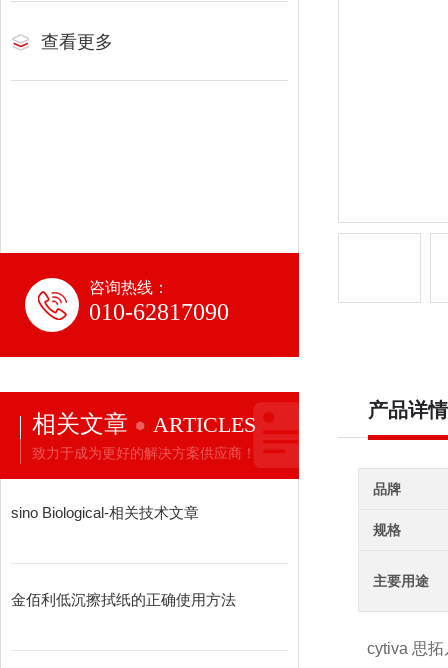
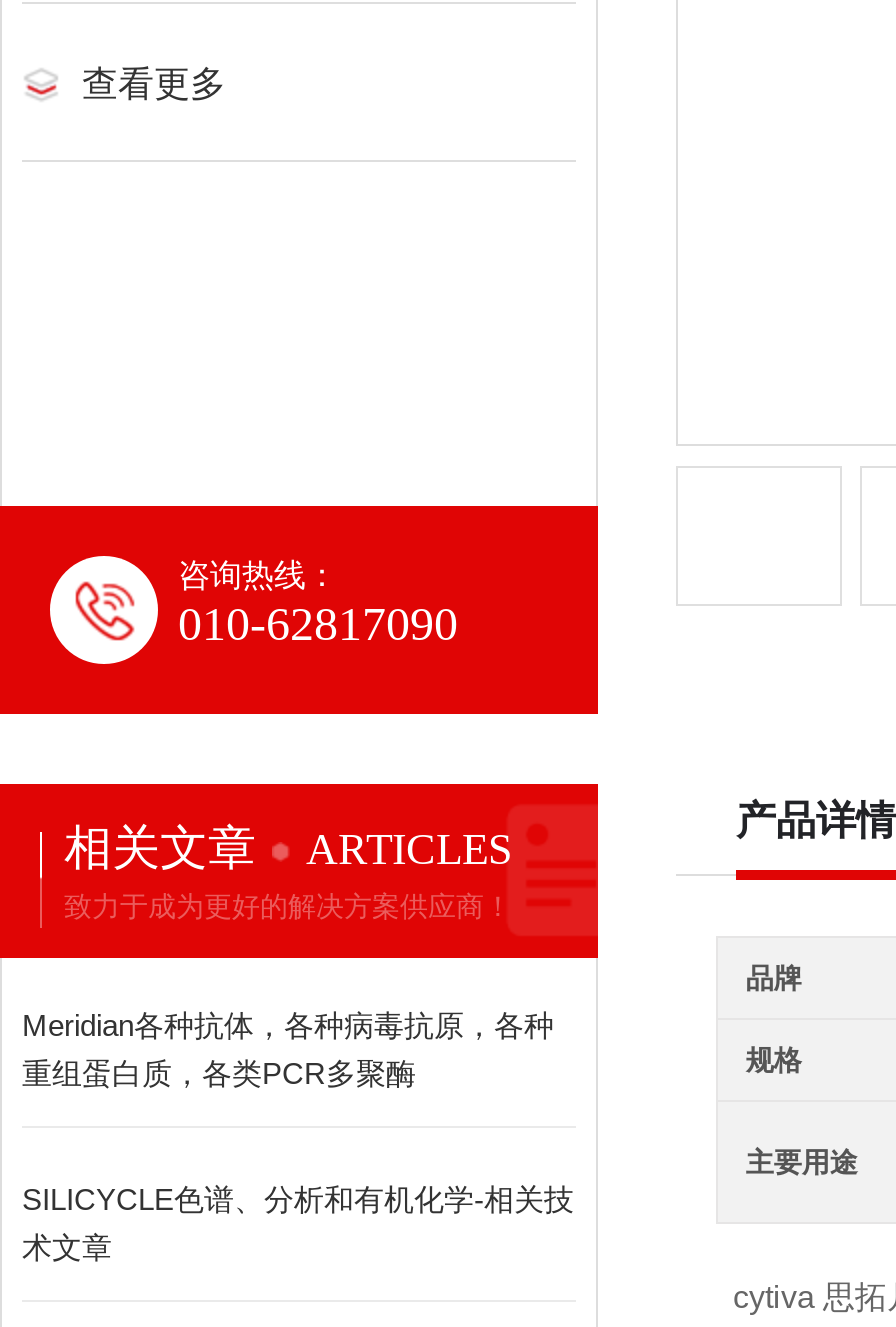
- sino Biological-相关技术文章
+ Meridian各种抗体，各种病毒抗原，各种
+ 重组蛋白质，各类PCR多聚酶

- 金佰利低沉擦拭纸的正确使用方法
+ SILICYCLE色谱、分析和有机化学-相关技
+ 术文章
